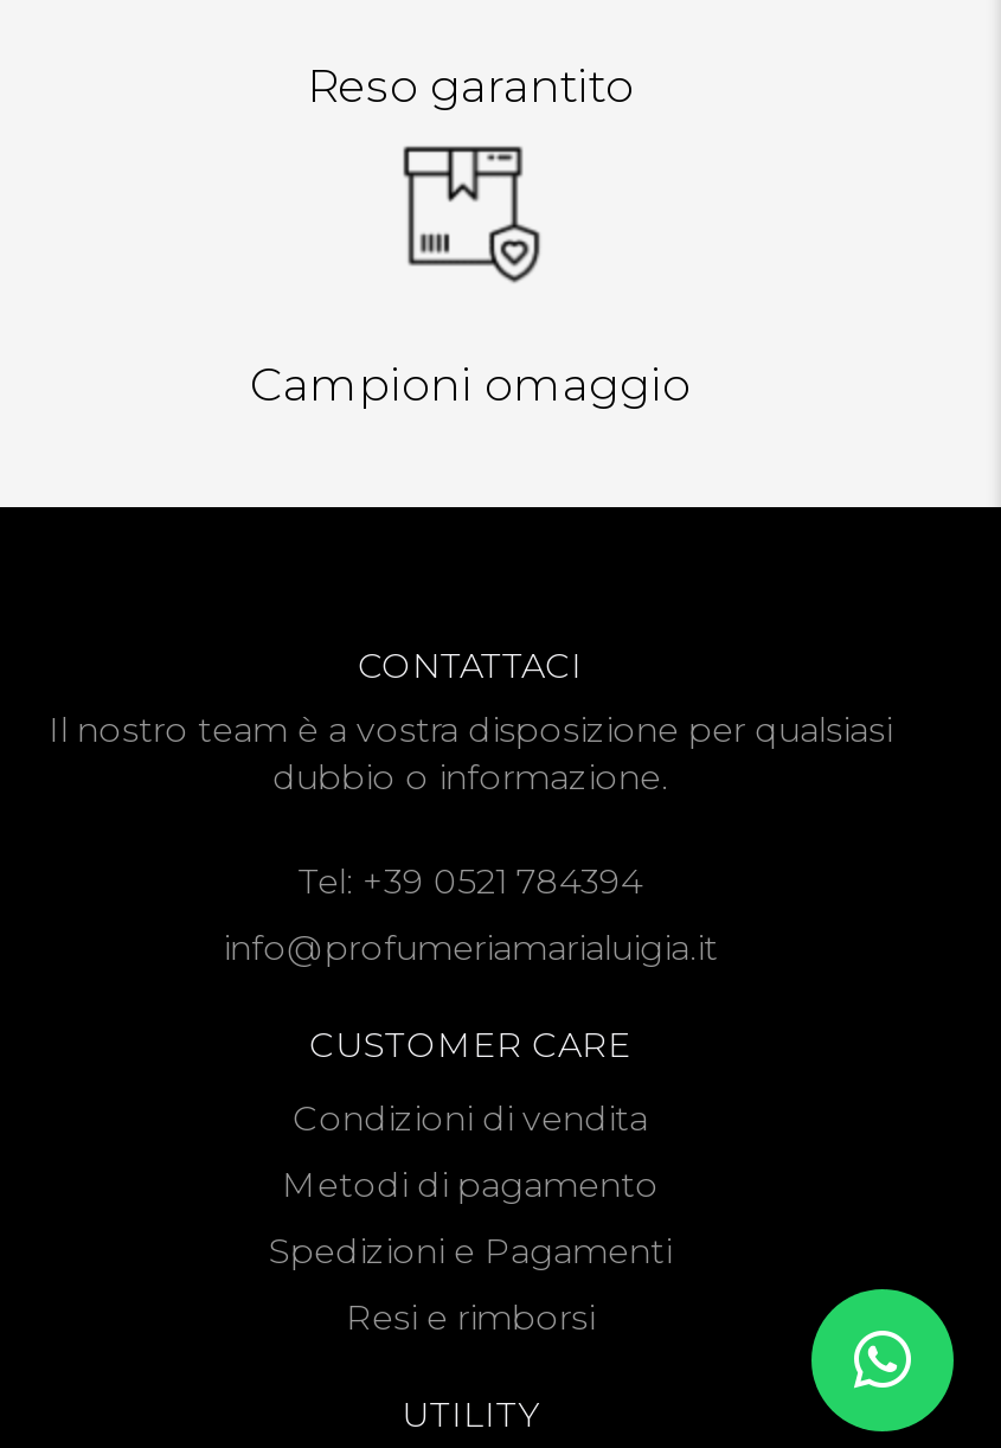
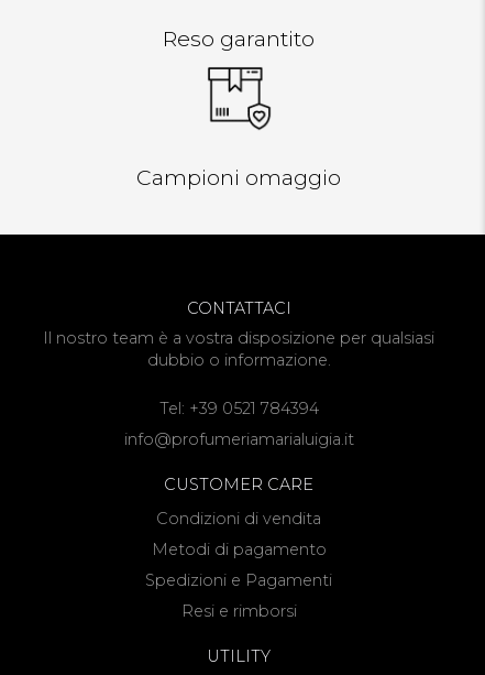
- [image]
